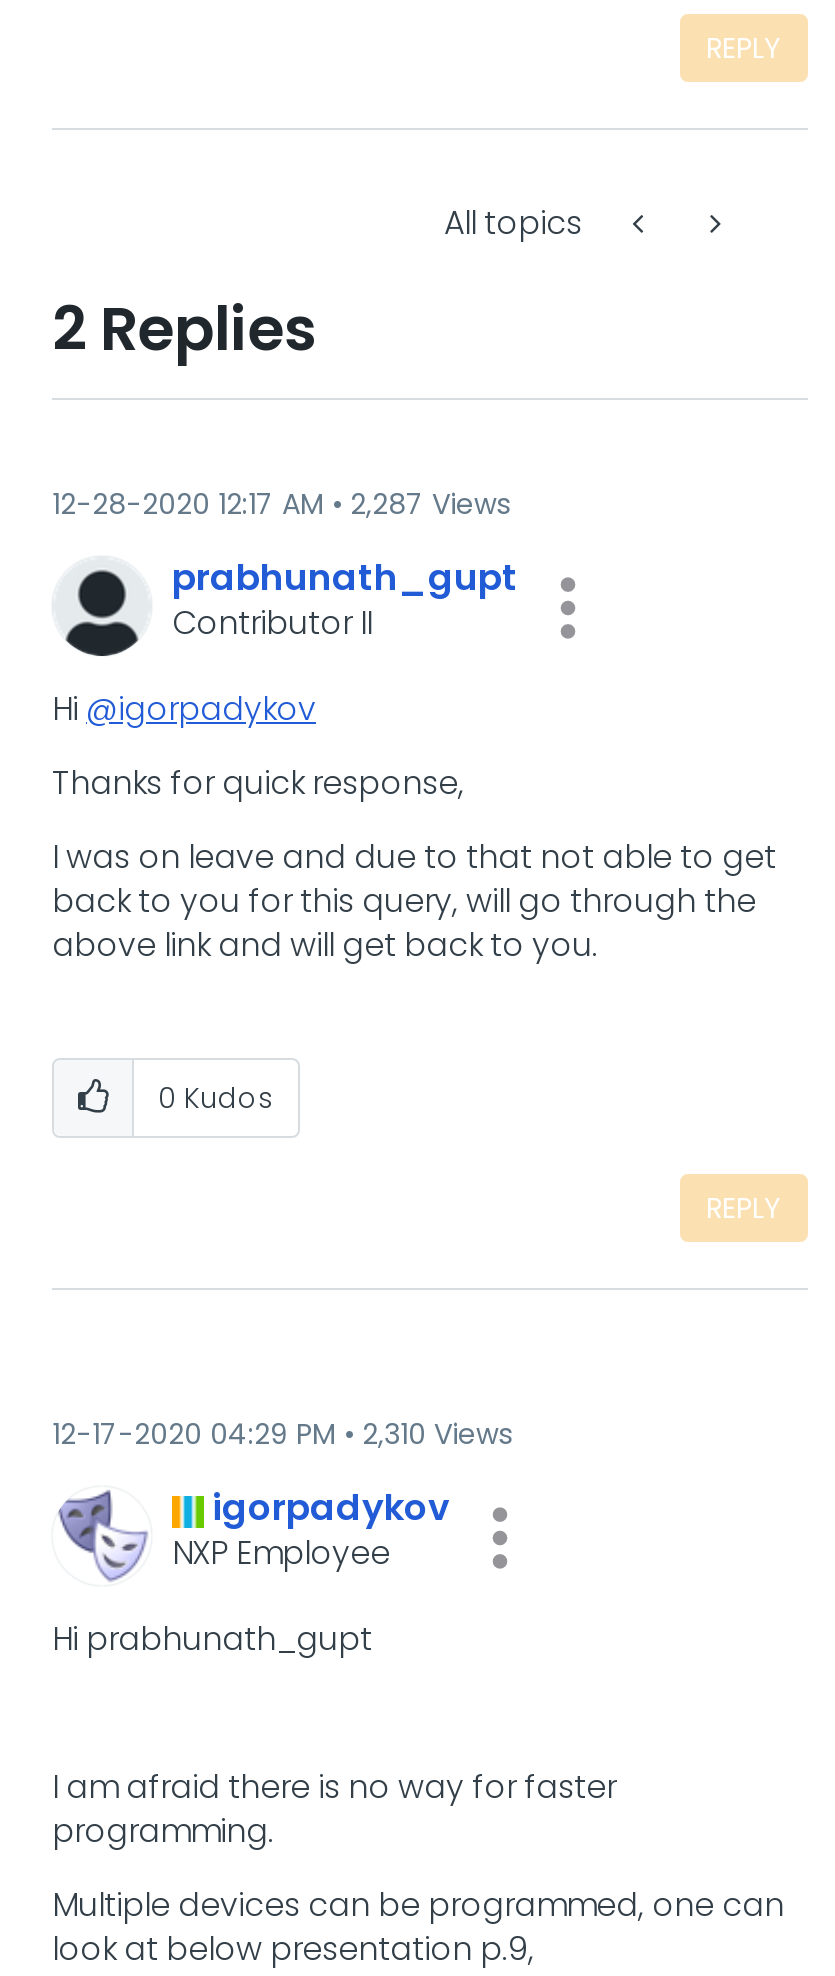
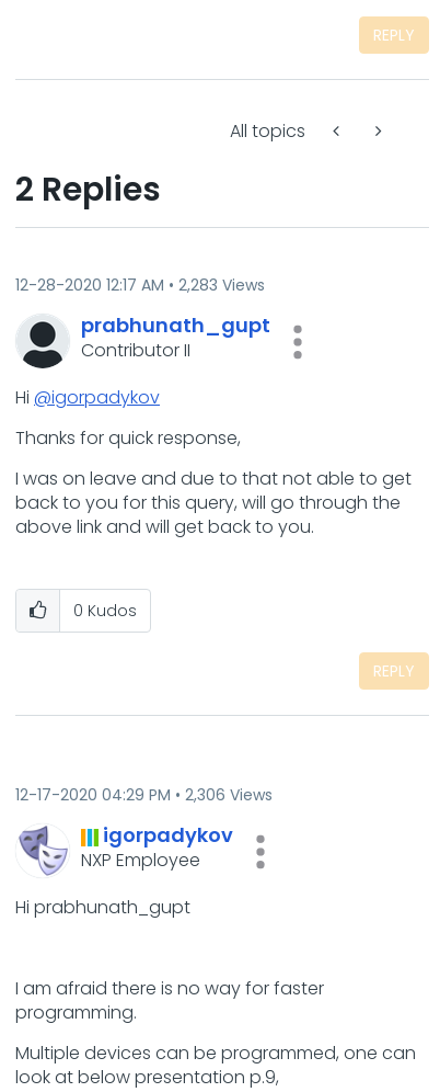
- 12-28-2020 12:17 AM 2,287 Views
+ 12-28-2020 12:17 AM 2,283 Views

- 12-17-2020 04:29 PM 2,310 Views
+ 12-17-2020 04:29 PM 2,306 Views
